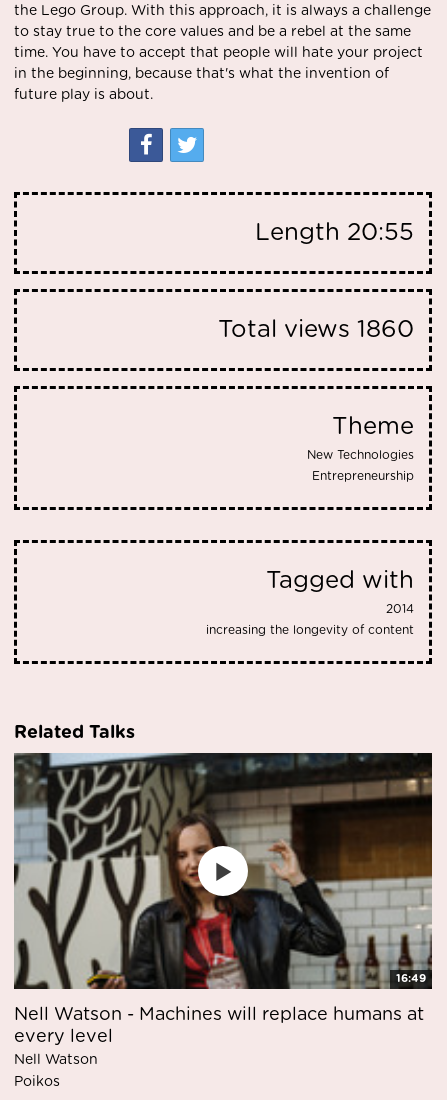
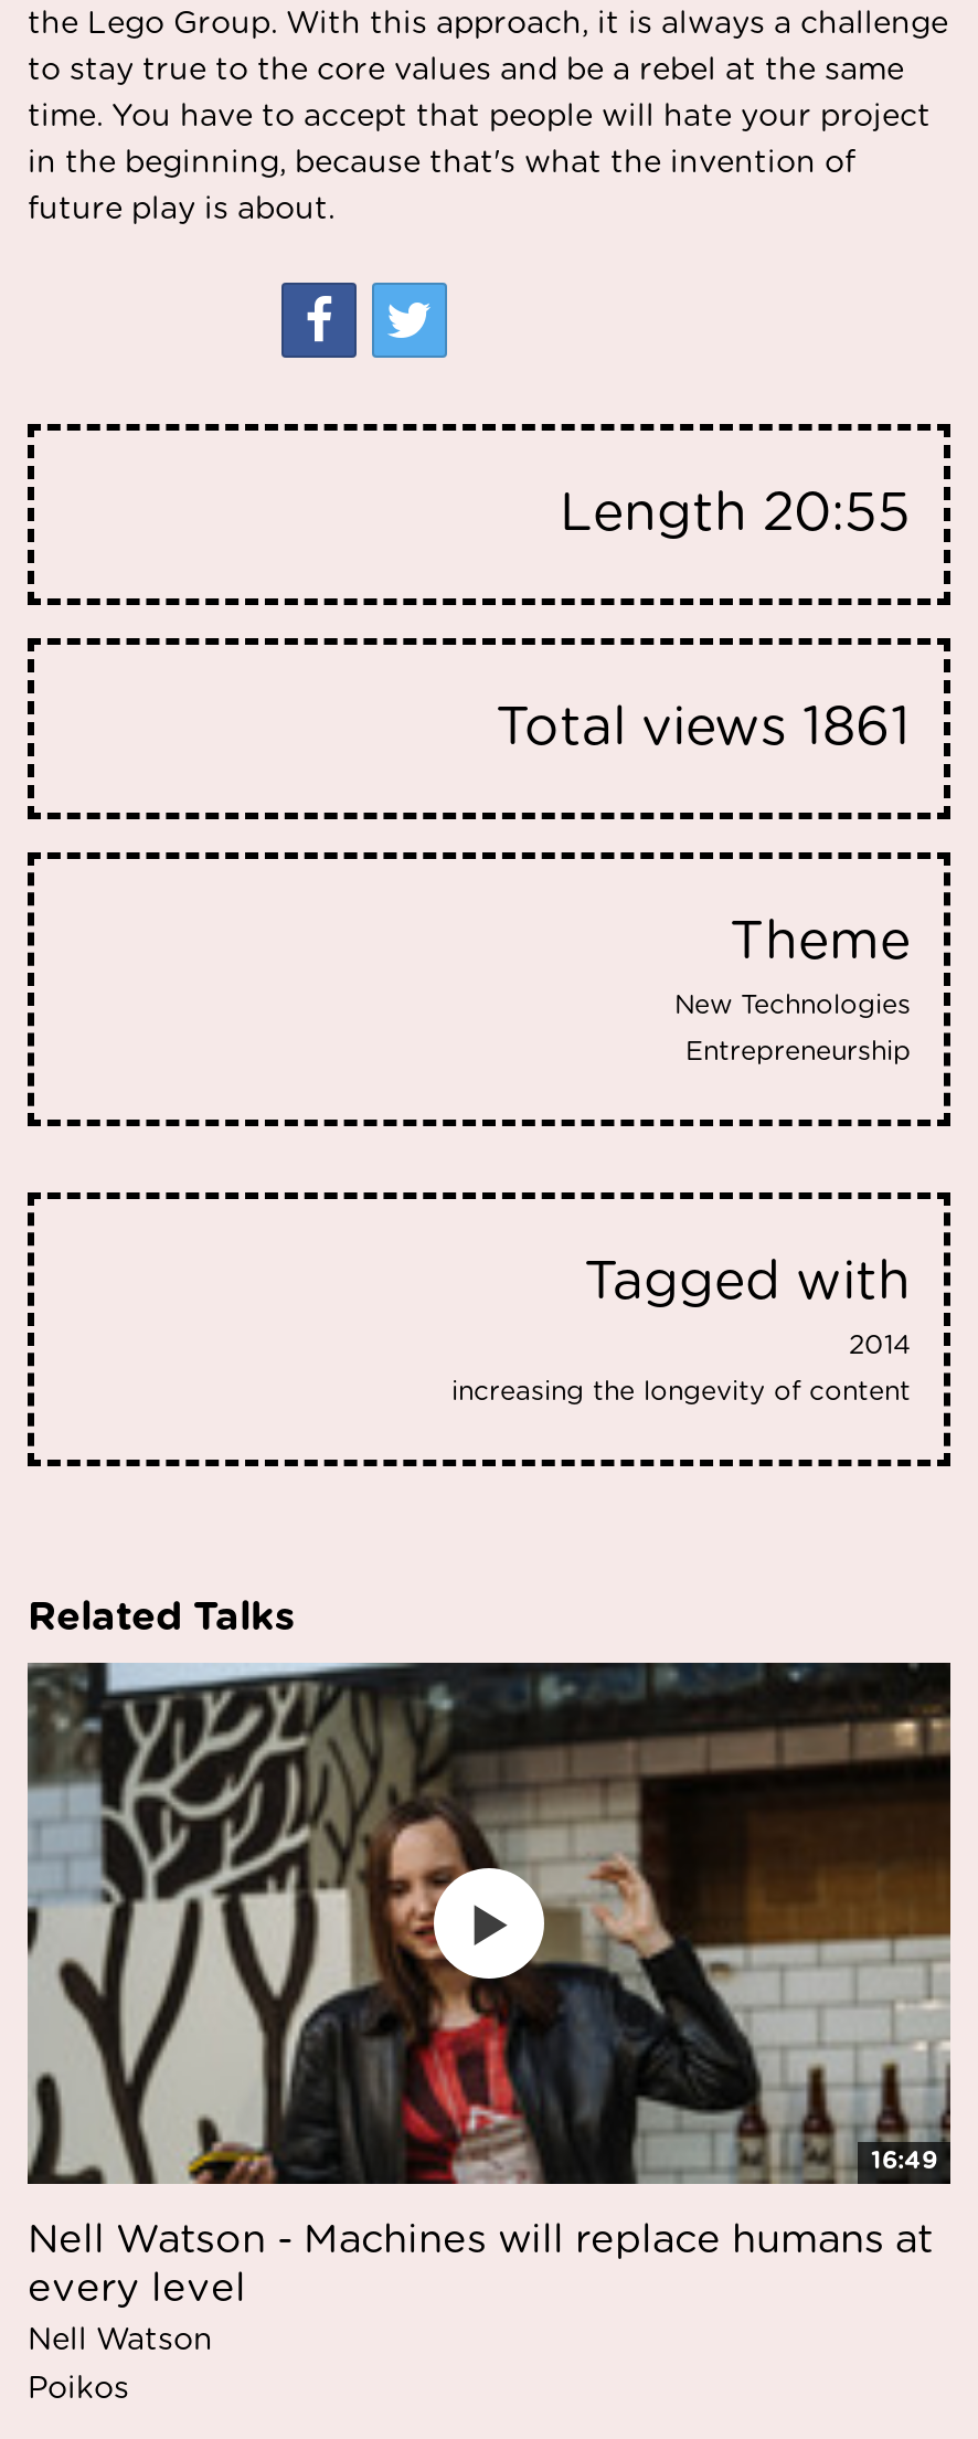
- Total views 1860
+ Total views 1861
